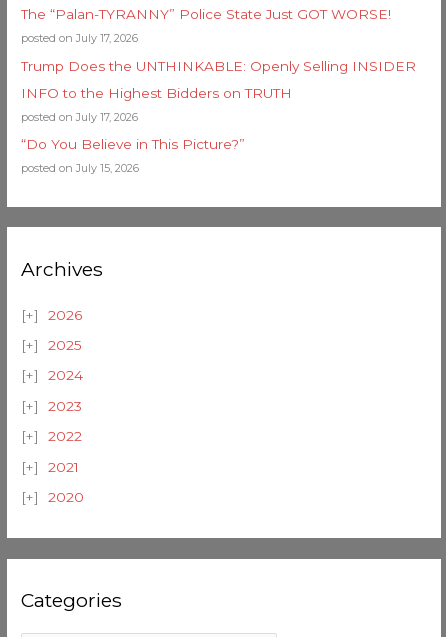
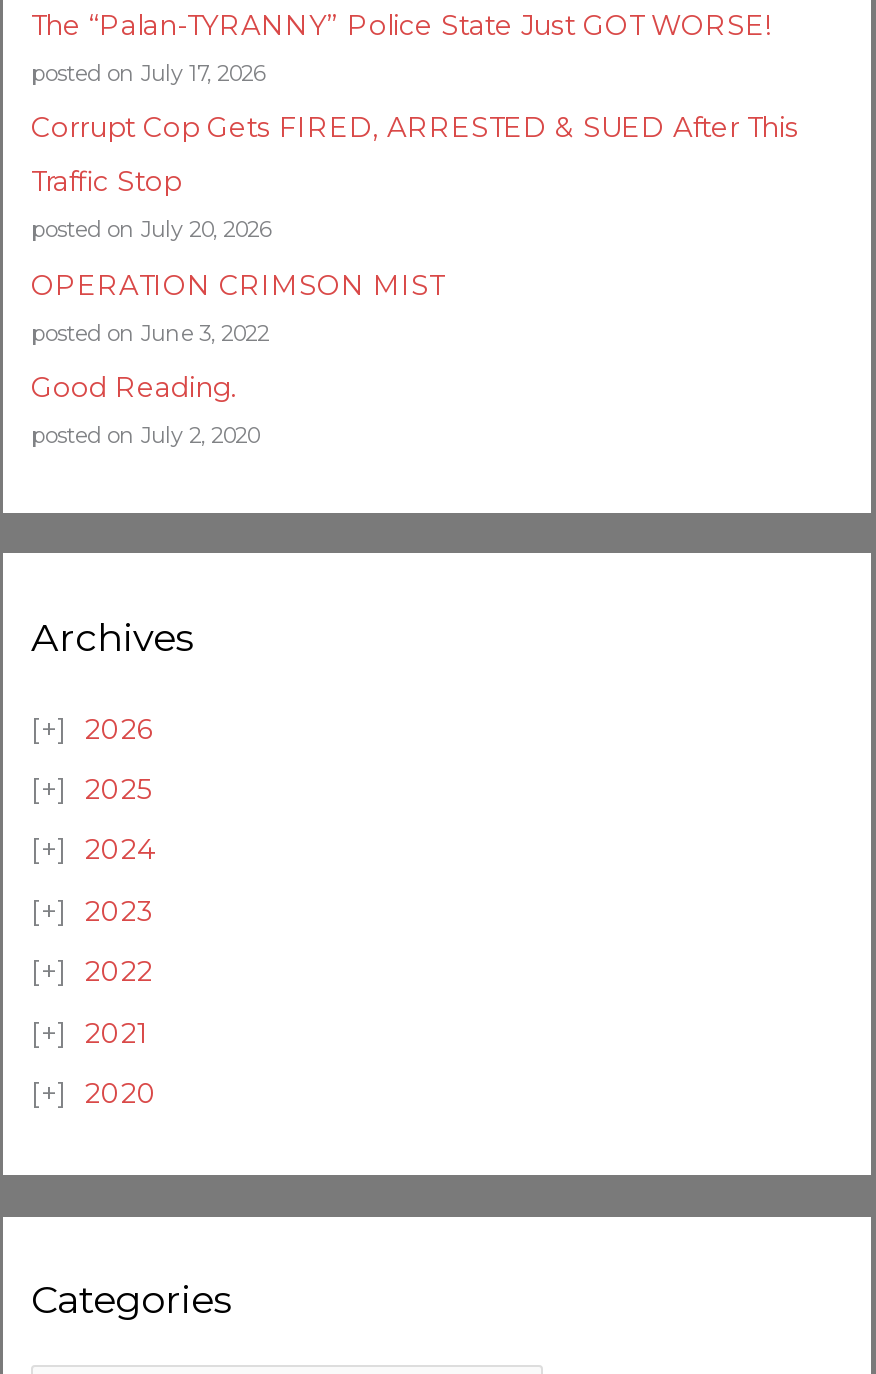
- Trump Does the UNTHINKABLE: Openly Selling INSIDER
- INFO to the Highest Bidders on TRUTH
- posted on July 17, 2026
- “Do You Believe in This Picture?”
- posted on July 15, 2026
+ Corrupt Cop Gets FIRED, ARRESTED & SUED After This
+ Traffic Stop
+ posted on July 20, 2026
+ OPERATION CRIMSON MIST
+ posted on June 3, 2022
+ Good Reading.
+ posted on July 2, 2020
